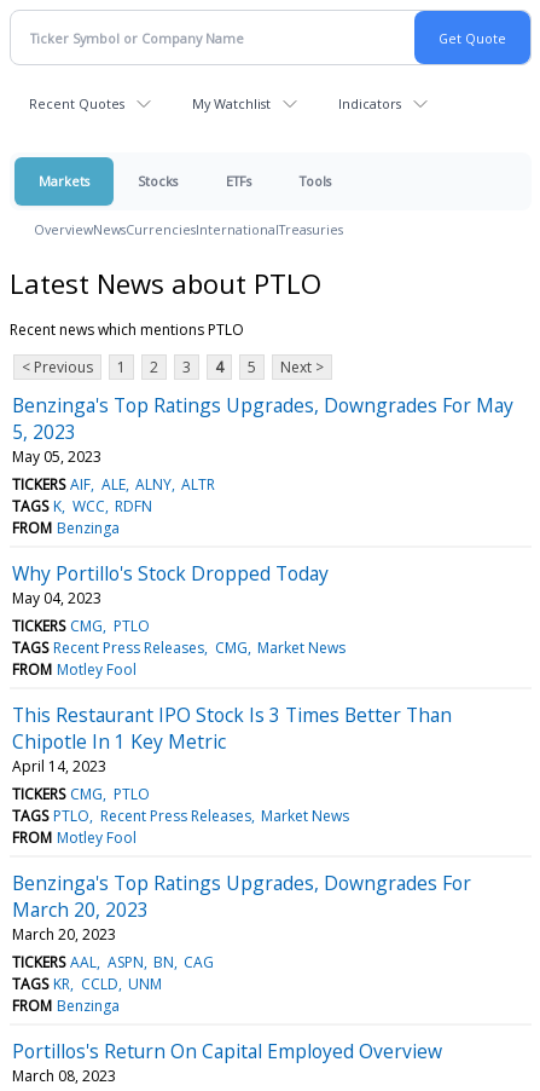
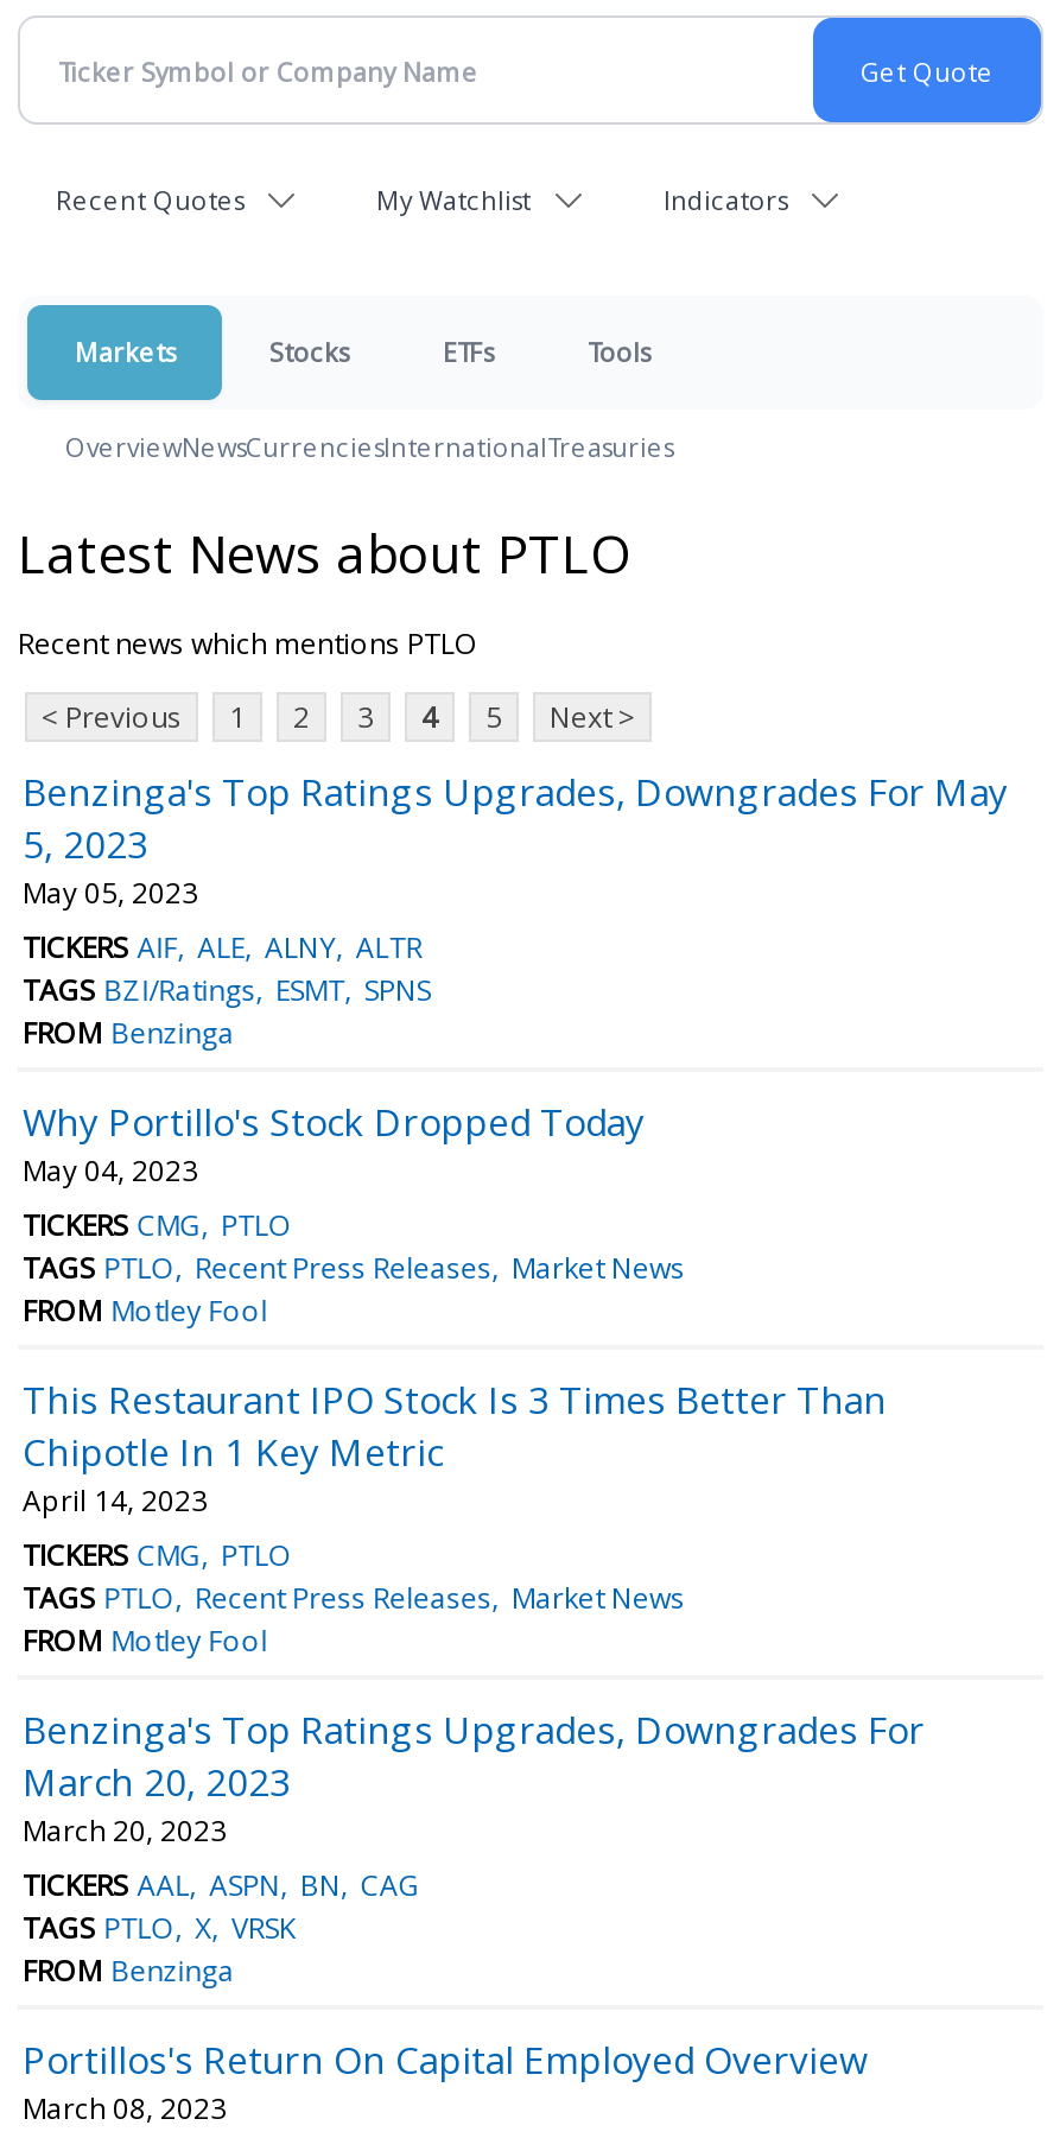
- TAGS K WCC RDFN
+ TAGS BZI/Ratings ESMT SPNS

- TAGS Recent Press Releases CMG Market News
+ TAGS PTLO Recent Press Releases Market News

- TAGS KR CCLD UNM
+ TAGS PTLO X VRSK
